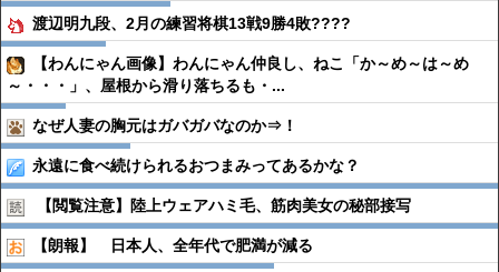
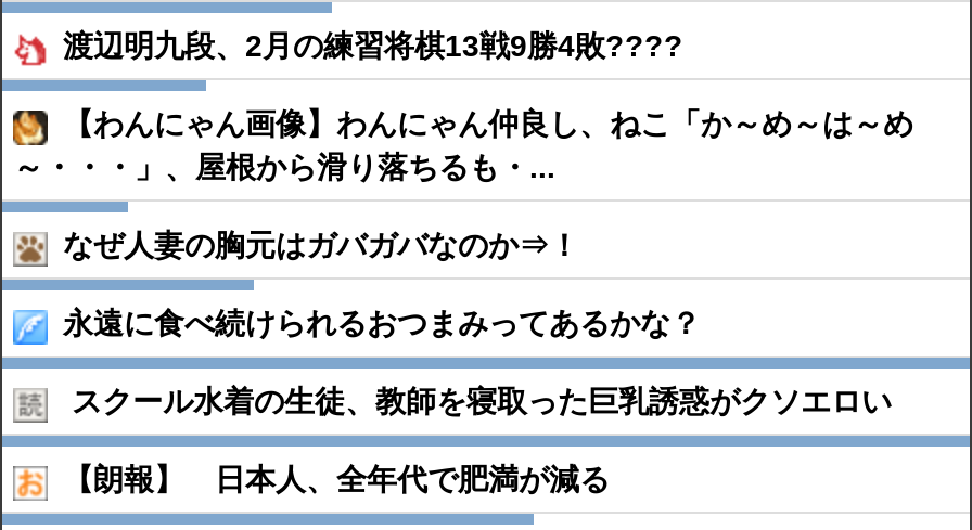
- 【閲覧注意】陸上ウェアハミ毛、筋肉美女の秘部接写
+ スクール水着の生徒、教師を寝取った巨乳誘惑がクソエロい
